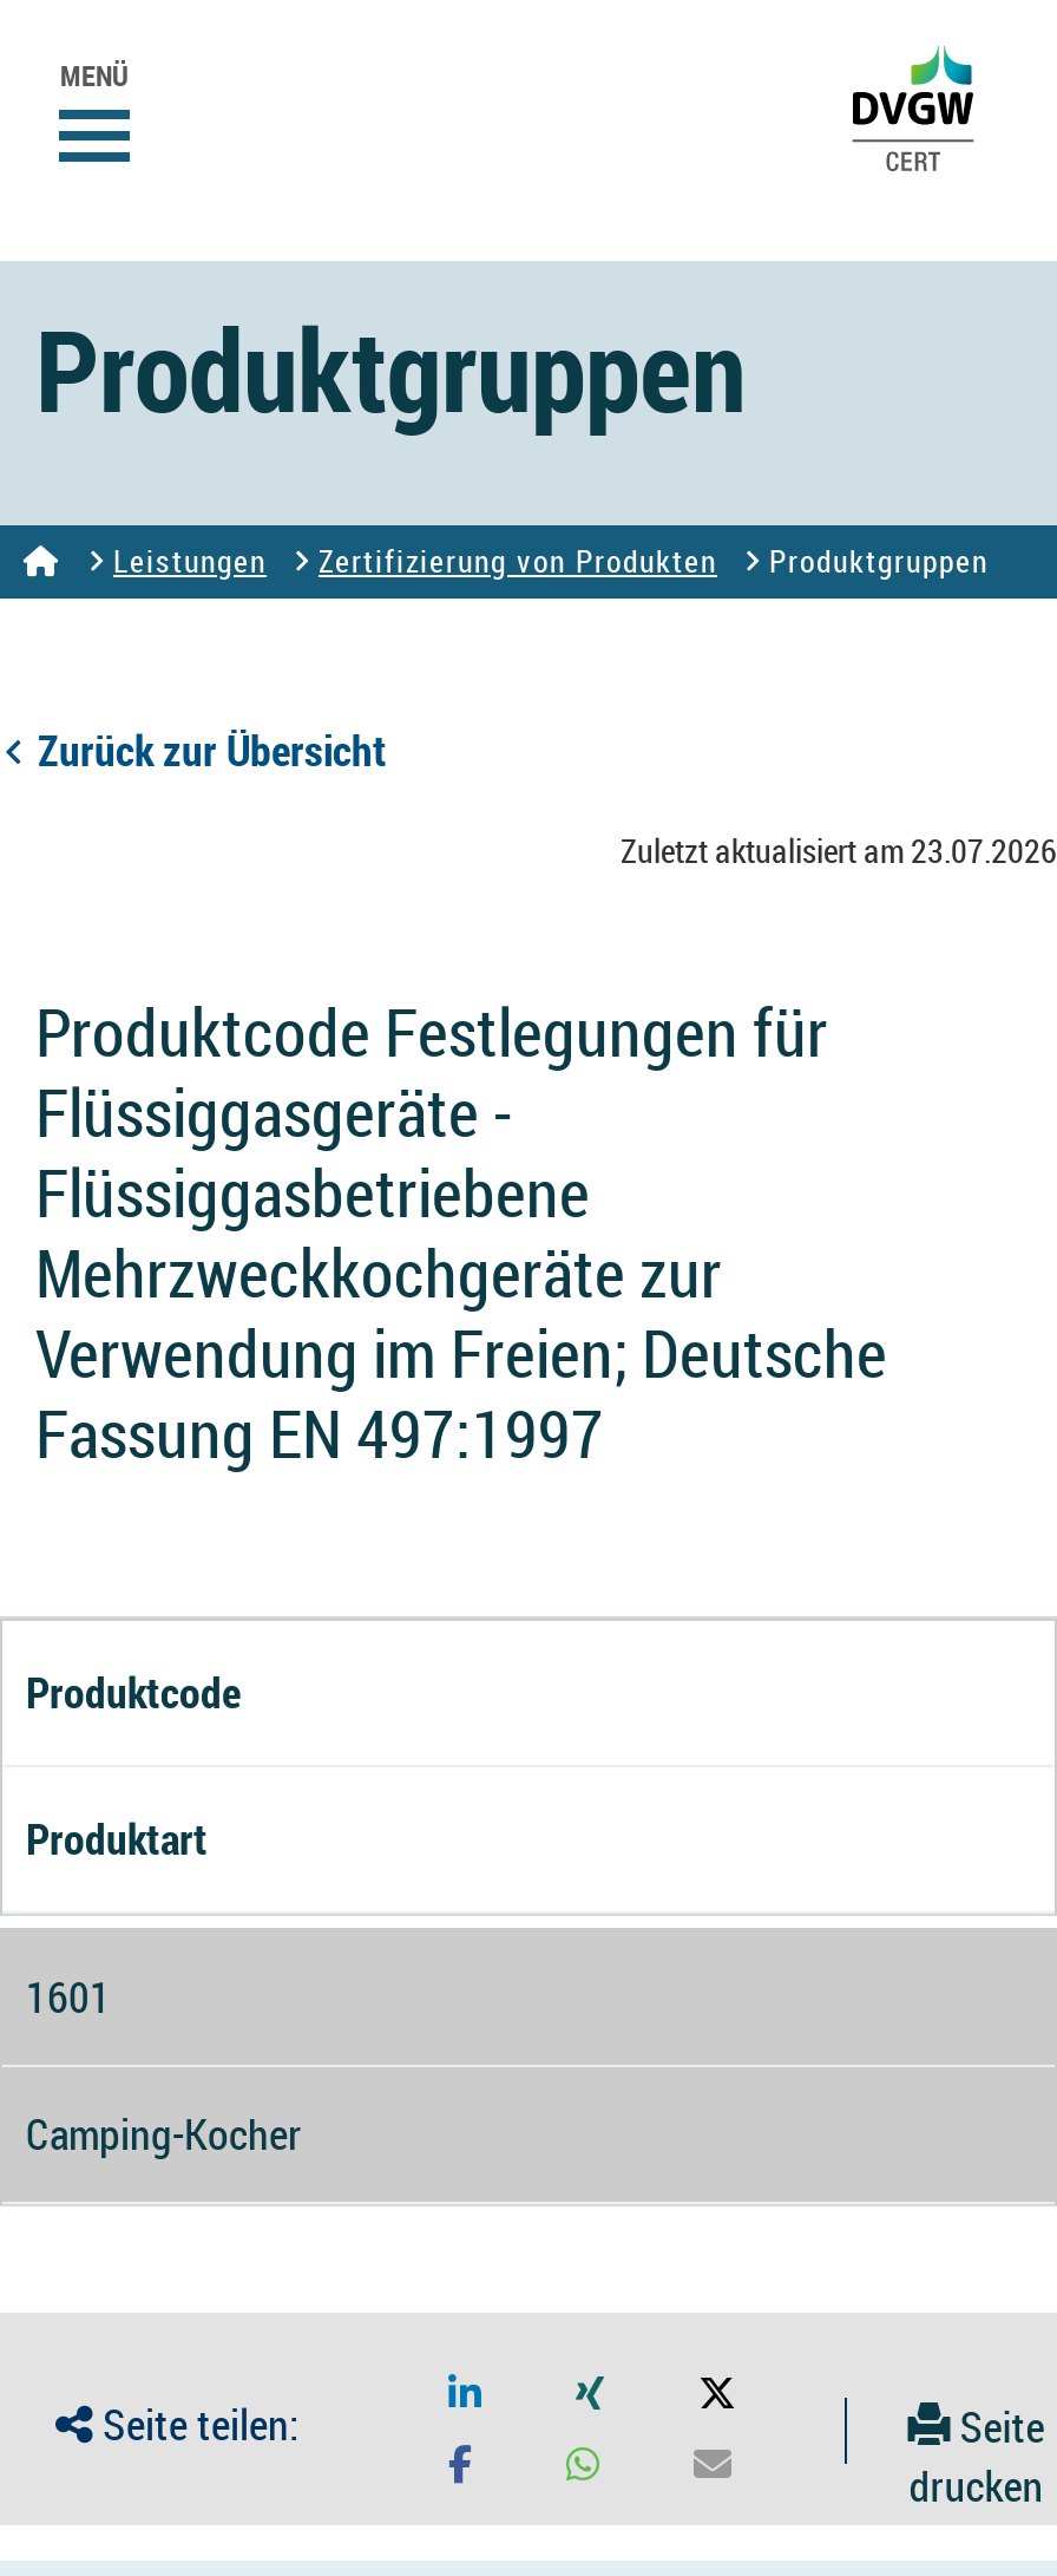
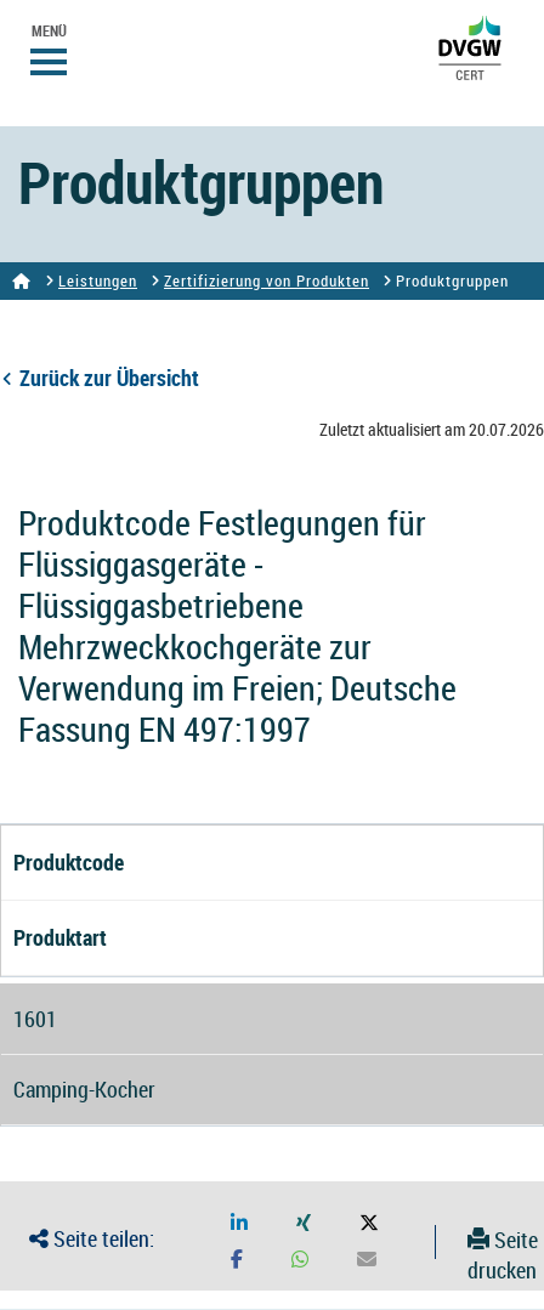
- Zuletzt aktualisiert am 23.07.2026
+ Zuletzt aktualisiert am 20.07.2026
